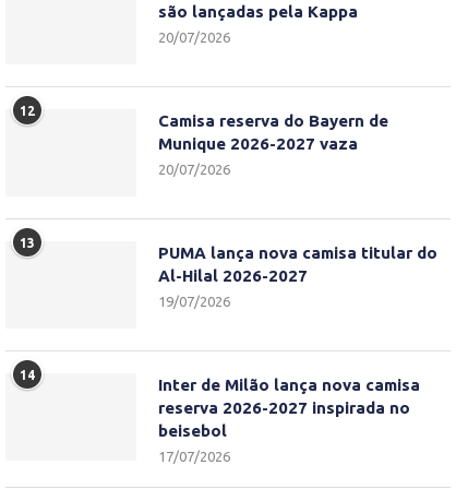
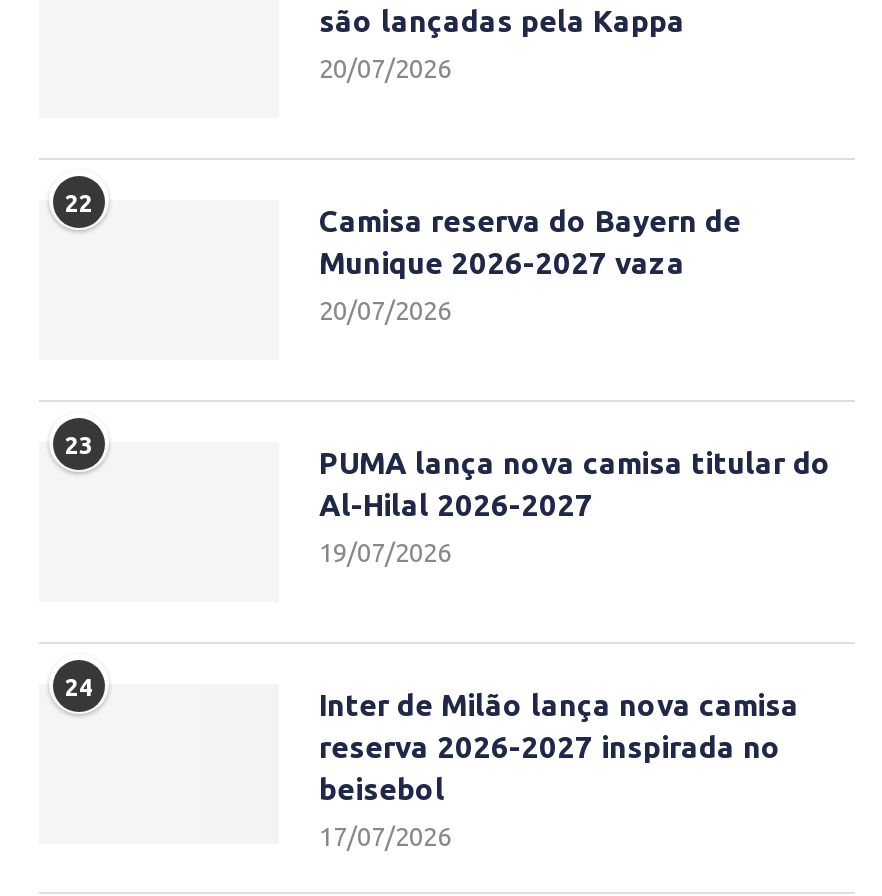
- 12
+ 22

- 13
+ 23

- 14
+ 24
